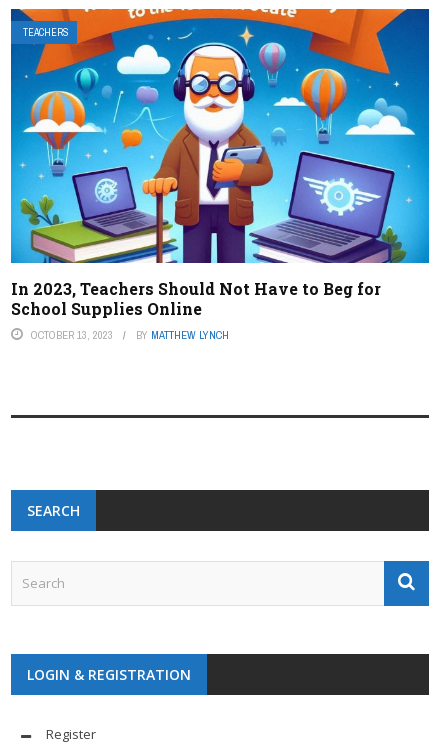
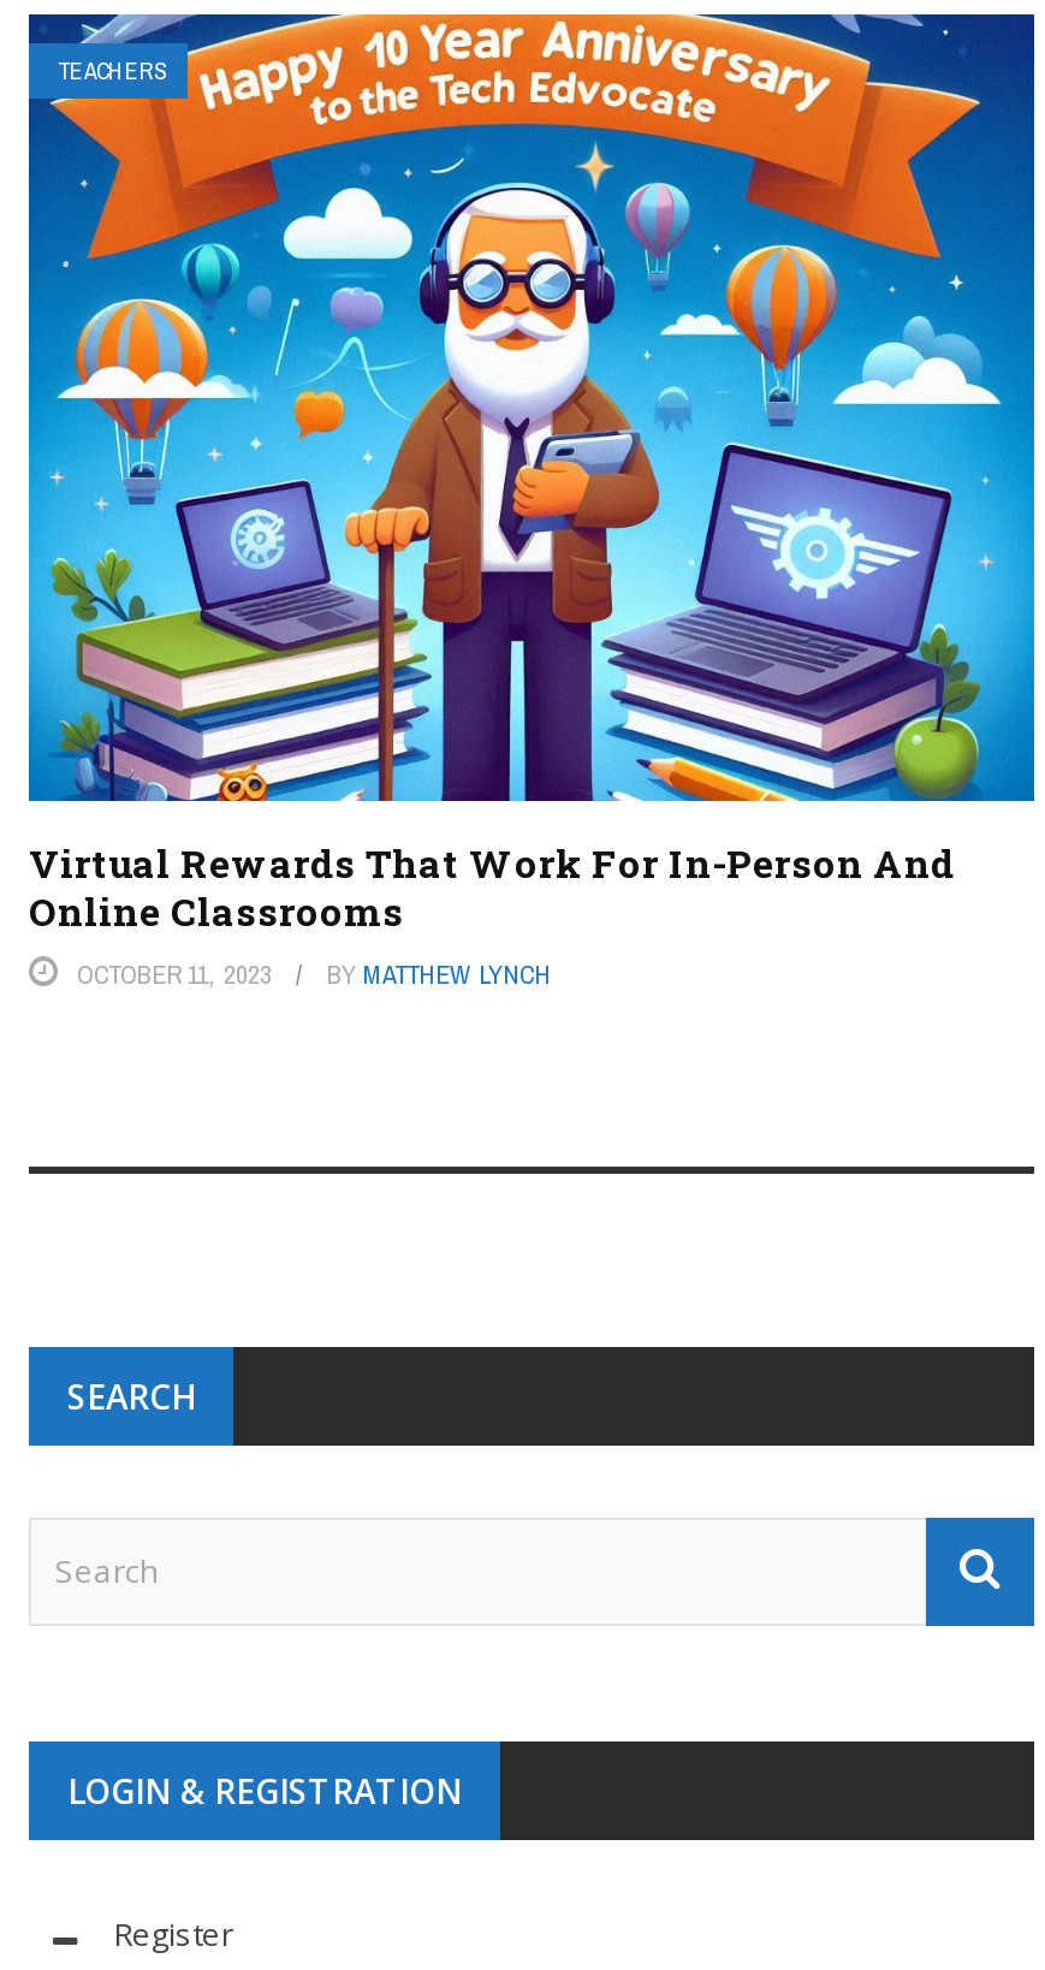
- [image]
- In 2023, Teachers Should Not Have to Beg for
- School Supplies Online
- OCTOBER 13, 2023
+ [image]
+ Virtual Rewards That Work For In-Person And
+ Online Classrooms
+ OCTOBER 11, 2023
